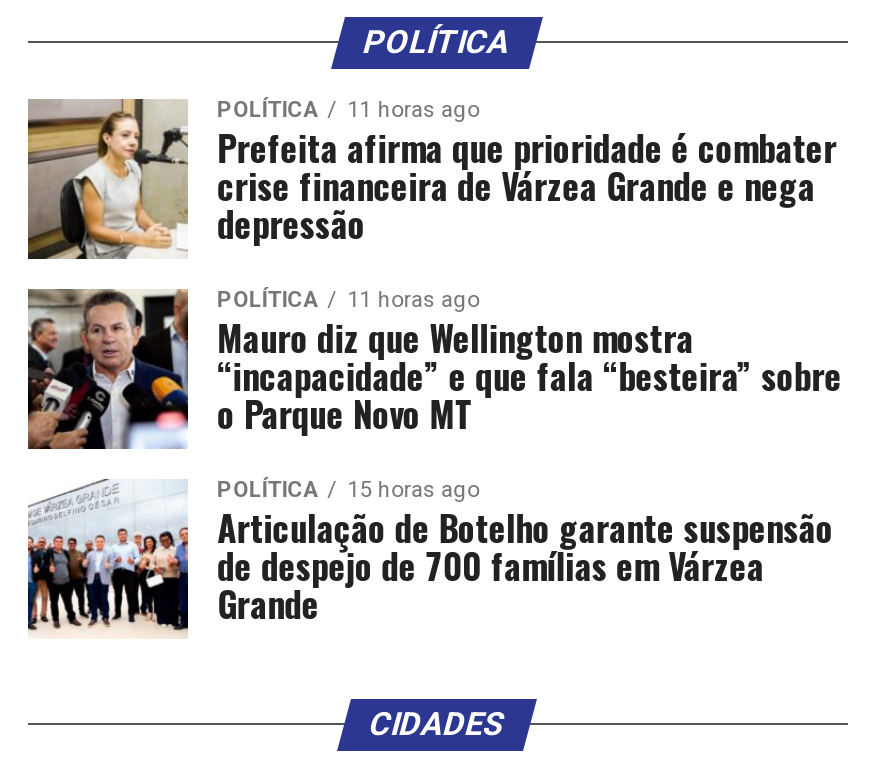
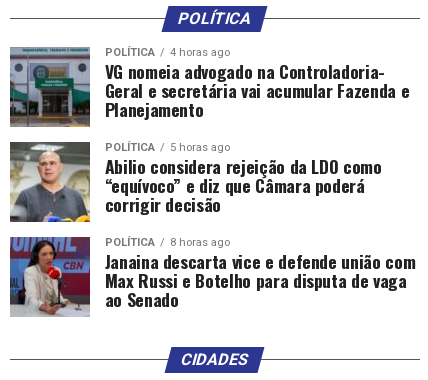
- [image]
- 11 horas ago
- Prefeita afirma que prioridade é combater
- crise financeira de Várzea Grande e nega
- depressão
+ [image]
+ 4 horas ago
+ VG nomeia advogado na Controladoria-
+ Geral e secretária vai acumular Fazenda e
+ Planejamento

- [image]
- 11 horas ago
- Mauro diz que Wellington mostra
- “incapacidade” e que fala “besteira” sobre
- o Parque Novo MT
+ [image]
+ 5 horas ago
+ Abilio considera rejeição da LDO como
+ “equívoco” e diz que Câmara poderá
+ corrigir decisão

- [image]
- 15 horas ago
- Articulação de Botelho garante suspensão
- de despejo de 700 famílias em Várzea
- Grande
+ [image]
+ 8 horas ago
+ Janaina descarta vice e defende união com
+ Max Russi e Botelho para disputa de vaga
+ ao Senado
